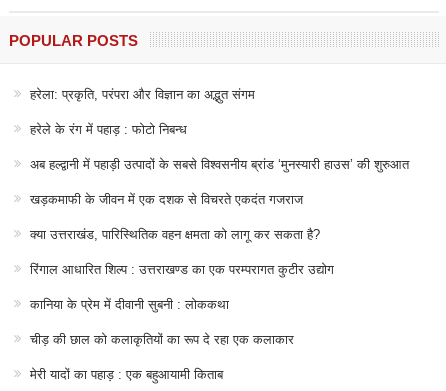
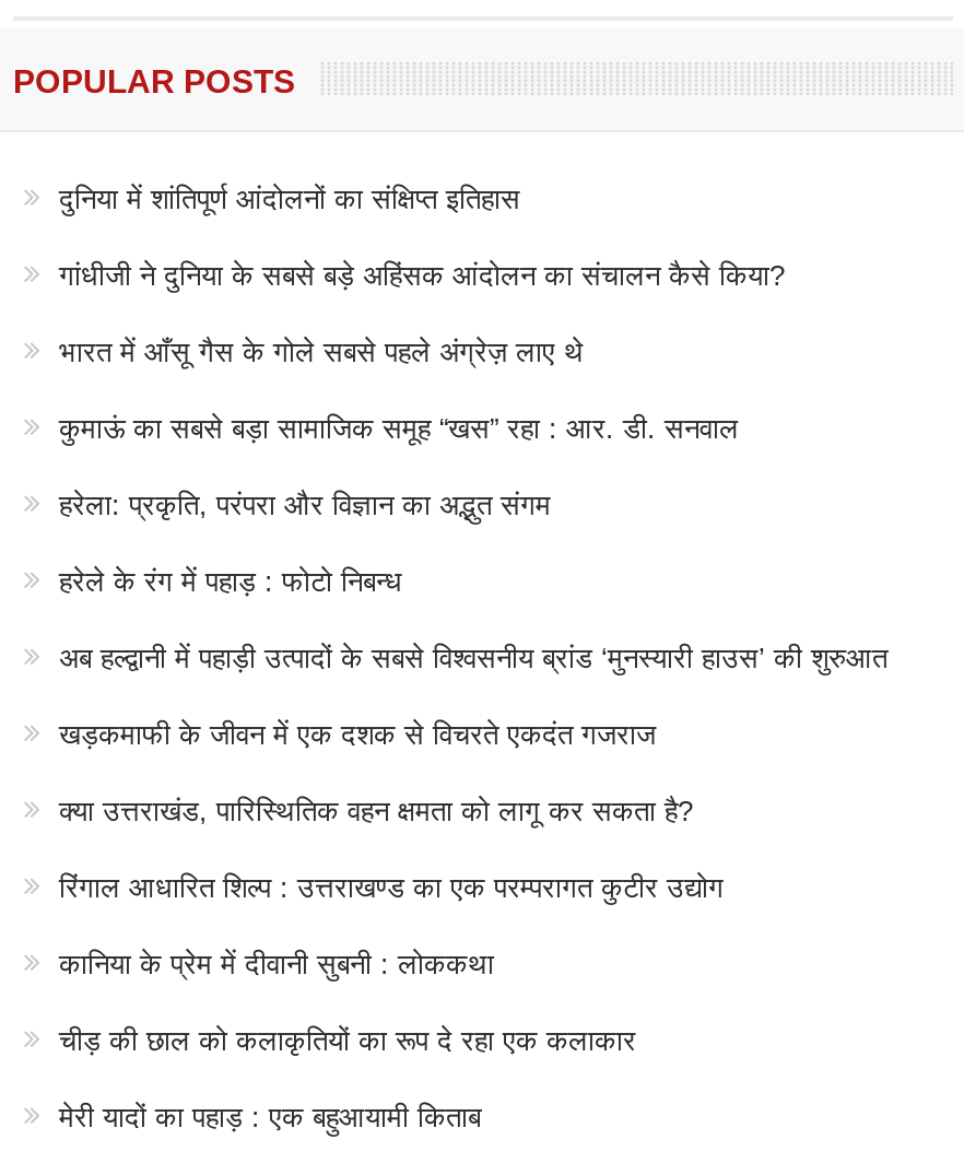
+ दुनिया में शांतिपूर्ण आंदोलनों का संक्षिप्त इतिहास
+ गांधीजी ने दुनिया के सबसे बड़े अहिंसक आंदोलन का संचालन कैसे किया?
+ भारत में आँसू गैस के गोले सबसे पहले अंग्रेज़ लाए थे
+ कुमाऊं का सबसे बड़ा सामाजिक समूह “खस” रहा : आर. डी. सनवाल
